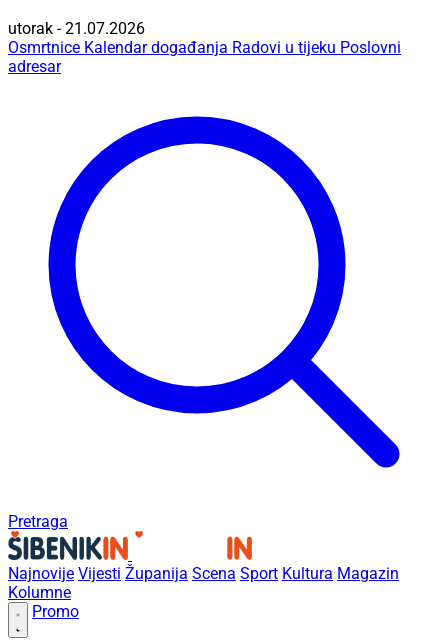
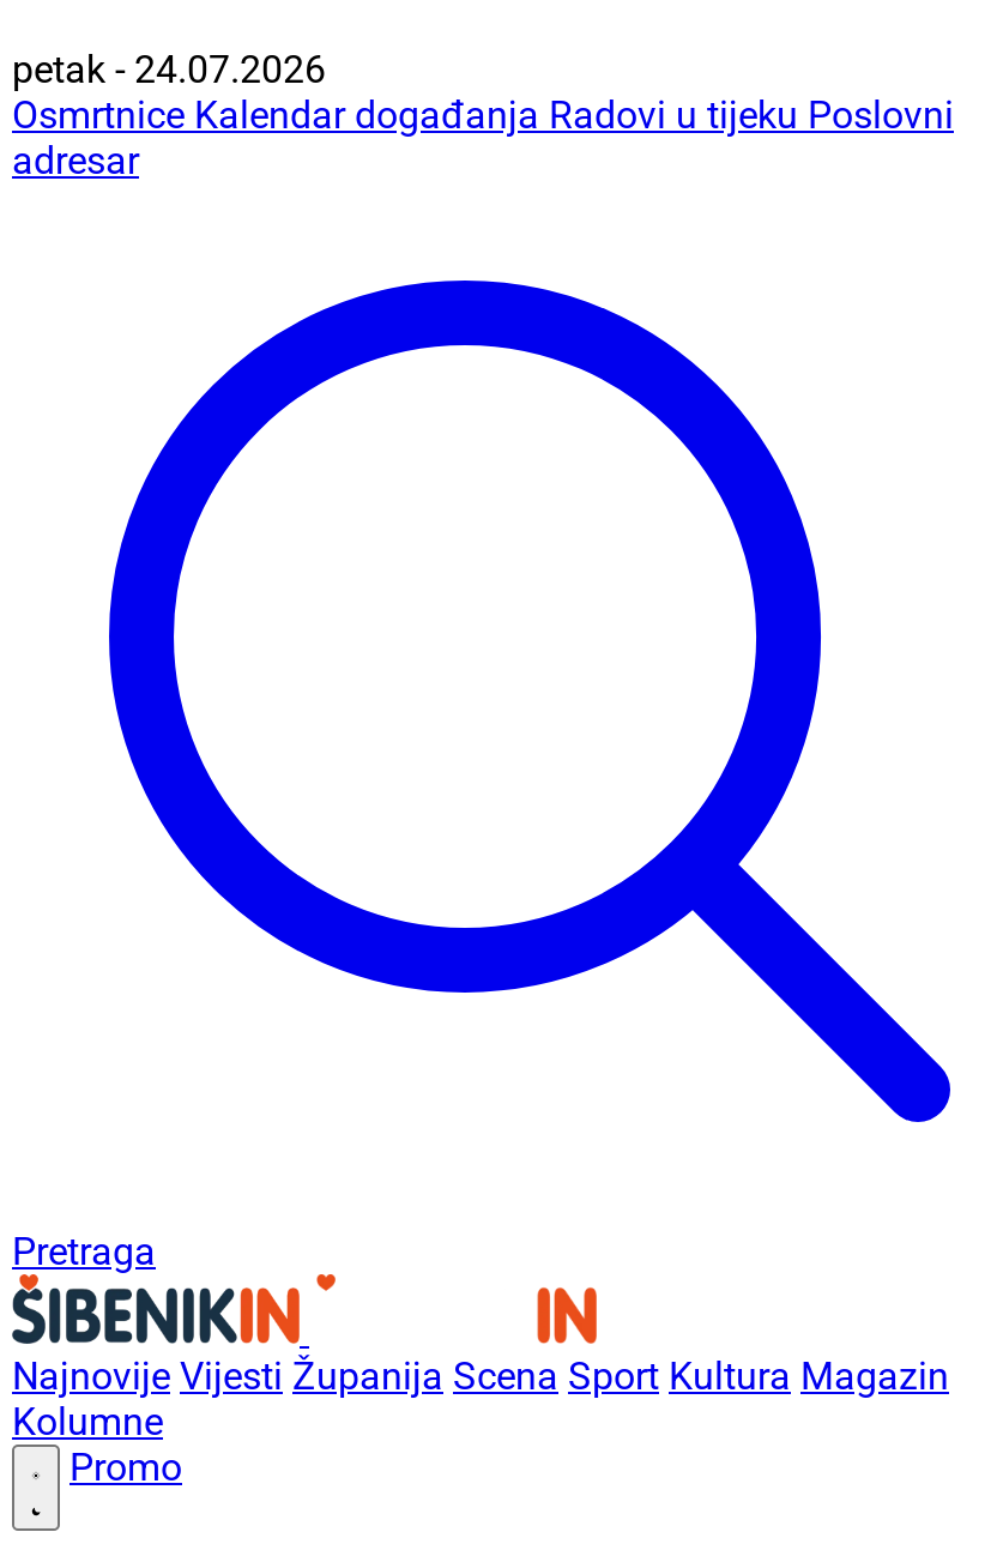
- utorak - 21.07.2026
+ petak - 24.07.2026
